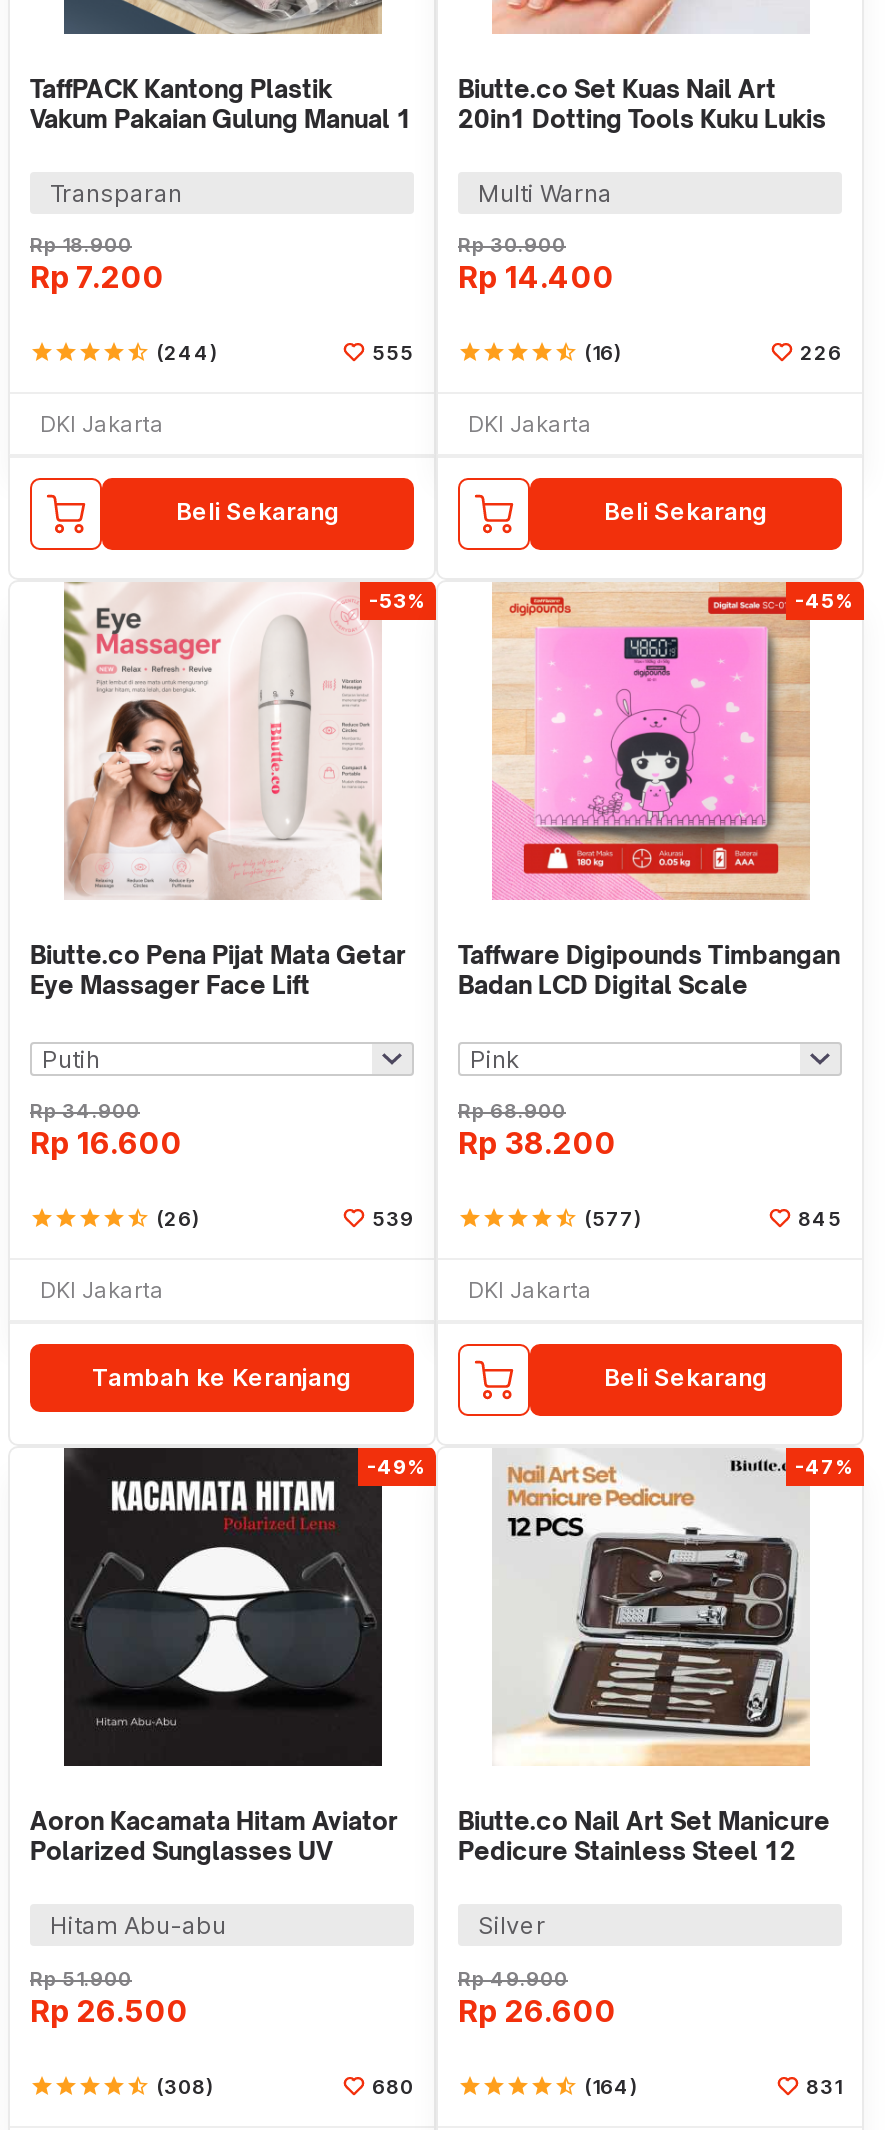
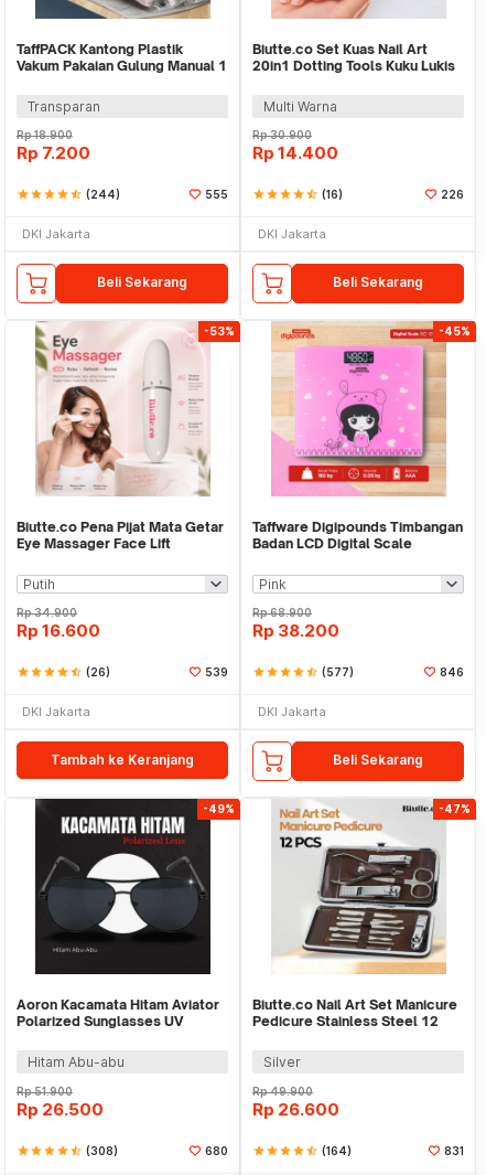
- 845
+ 846
